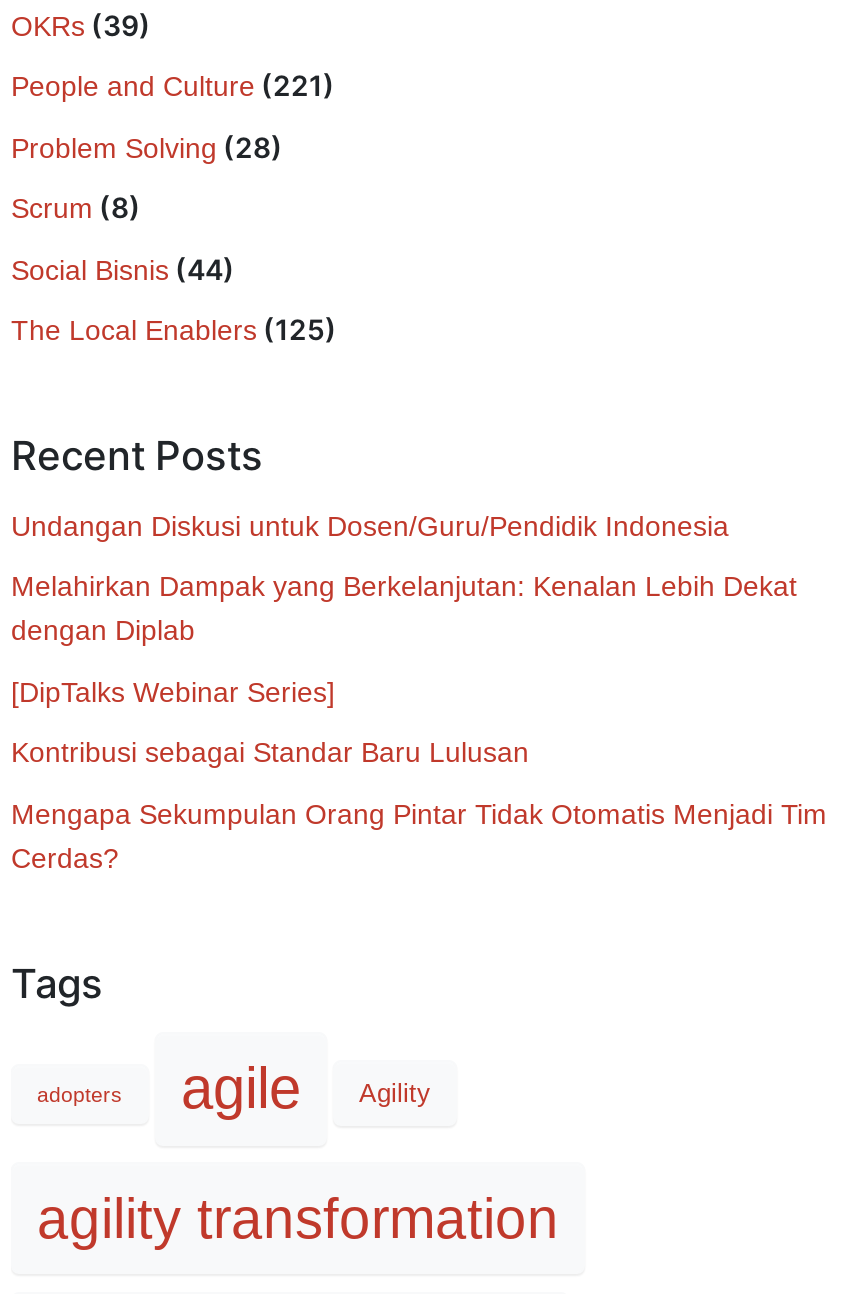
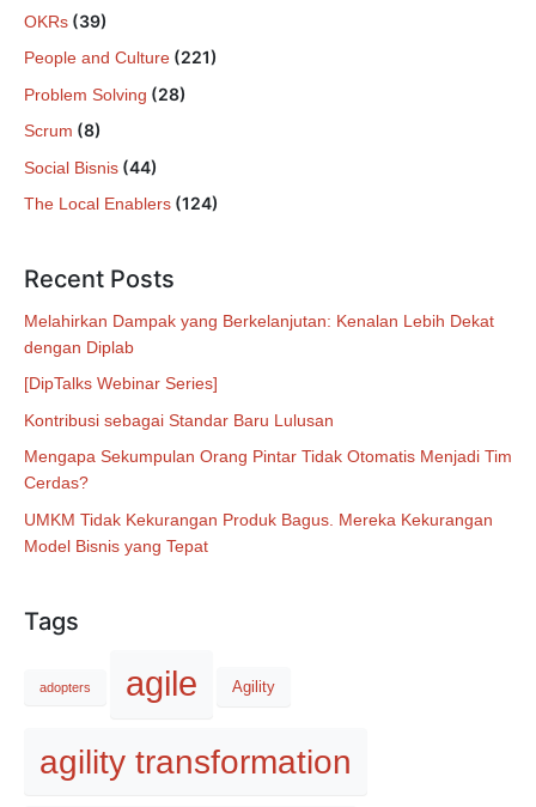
- The Local Enablers (125)
+ The Local Enablers (124)

- Undangan Diskusi untuk Dosen/Guru/Pendidik Indonesia

moved up: Melahirkan Dampak yang Berkelanjutan: Kenalan Lebih Dekat | dengan Diplab | [DipTalks Webinar Series] | Kontribusi sebagai Standar Baru Lulusan | Mengapa Sekumpulan Orang Pintar Tidak Otomatis Menjadi Tim | Cerdas?

+ UMKM Tidak Kekurangan Produk Bagus. Mereka Kekurangan
+ Model Bisnis yang Tepat
